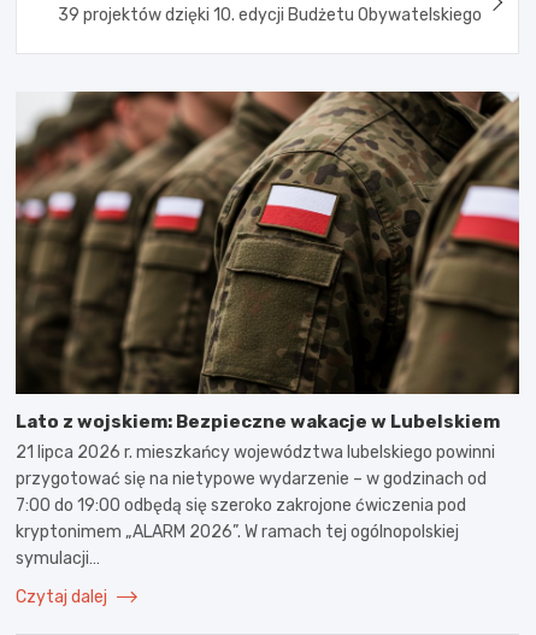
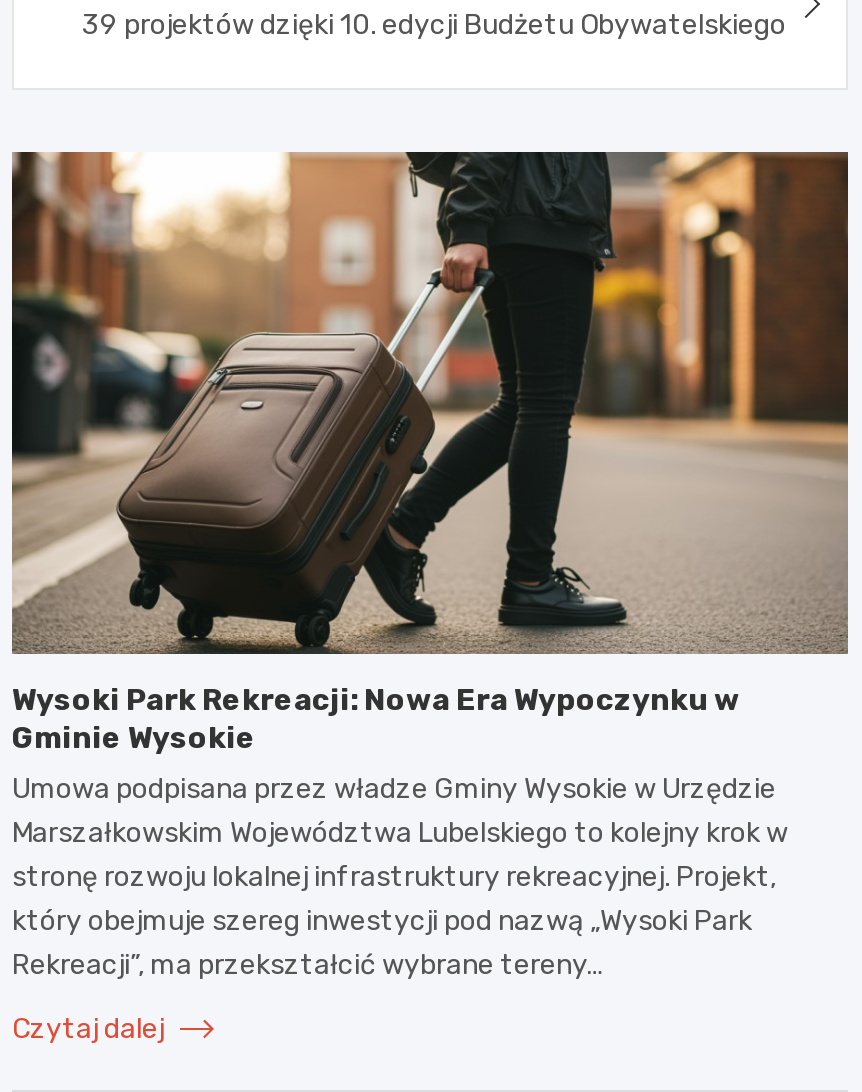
- [image]
- Lato z wojskiem: Bezpieczne wakacje w Lubelskiem
- 21 lipca 2026 r. mieszkańcy województwa lubelskiego powinni
- przygotować się na nietypowe wydarzenie – w godzinach od
- 7:00 do 19:00 odbędą się szeroko zakrojone ćwiczenia pod
- kryptonimem „ALARM 2026”. W ramach tej ogólnopolskiej
- symulacji…
+ [image]
+ Wysoki Park Rekreacji: Nowa Era Wypoczynku w
+ Gminie Wysokie
+ Umowa podpisana przez władze Gminy Wysokie w Urzędzie
+ Marszałkowskim Województwa Lubelskiego to kolejny krok w
+ stronę rozwoju lokalnej infrastruktury rekreacyjnej. Projekt,
+ który obejmuje szereg inwestycji pod nazwą „Wysoki Park
+ Rekreacji”, ma przekształcić wybrane tereny…
